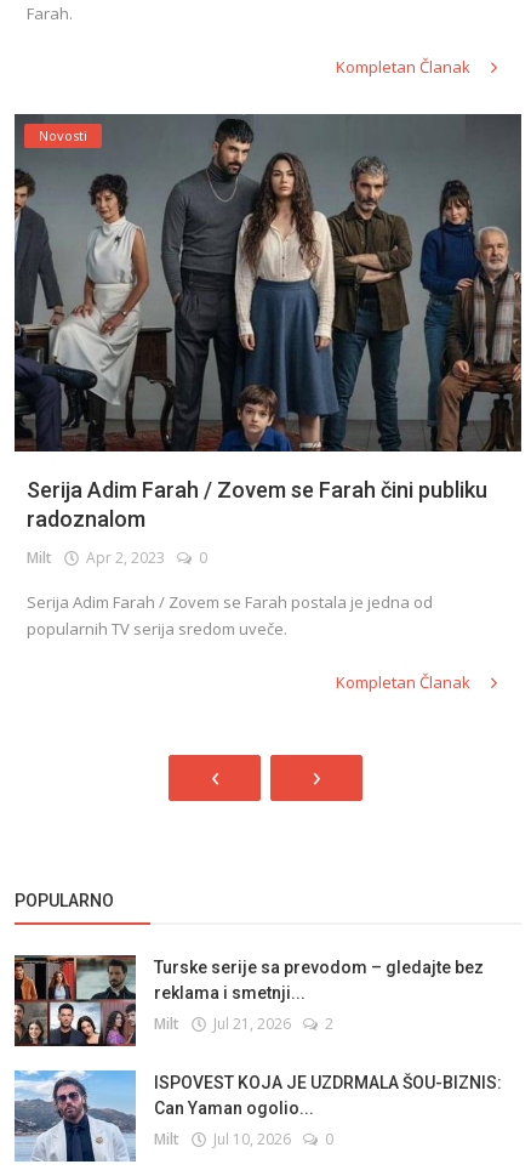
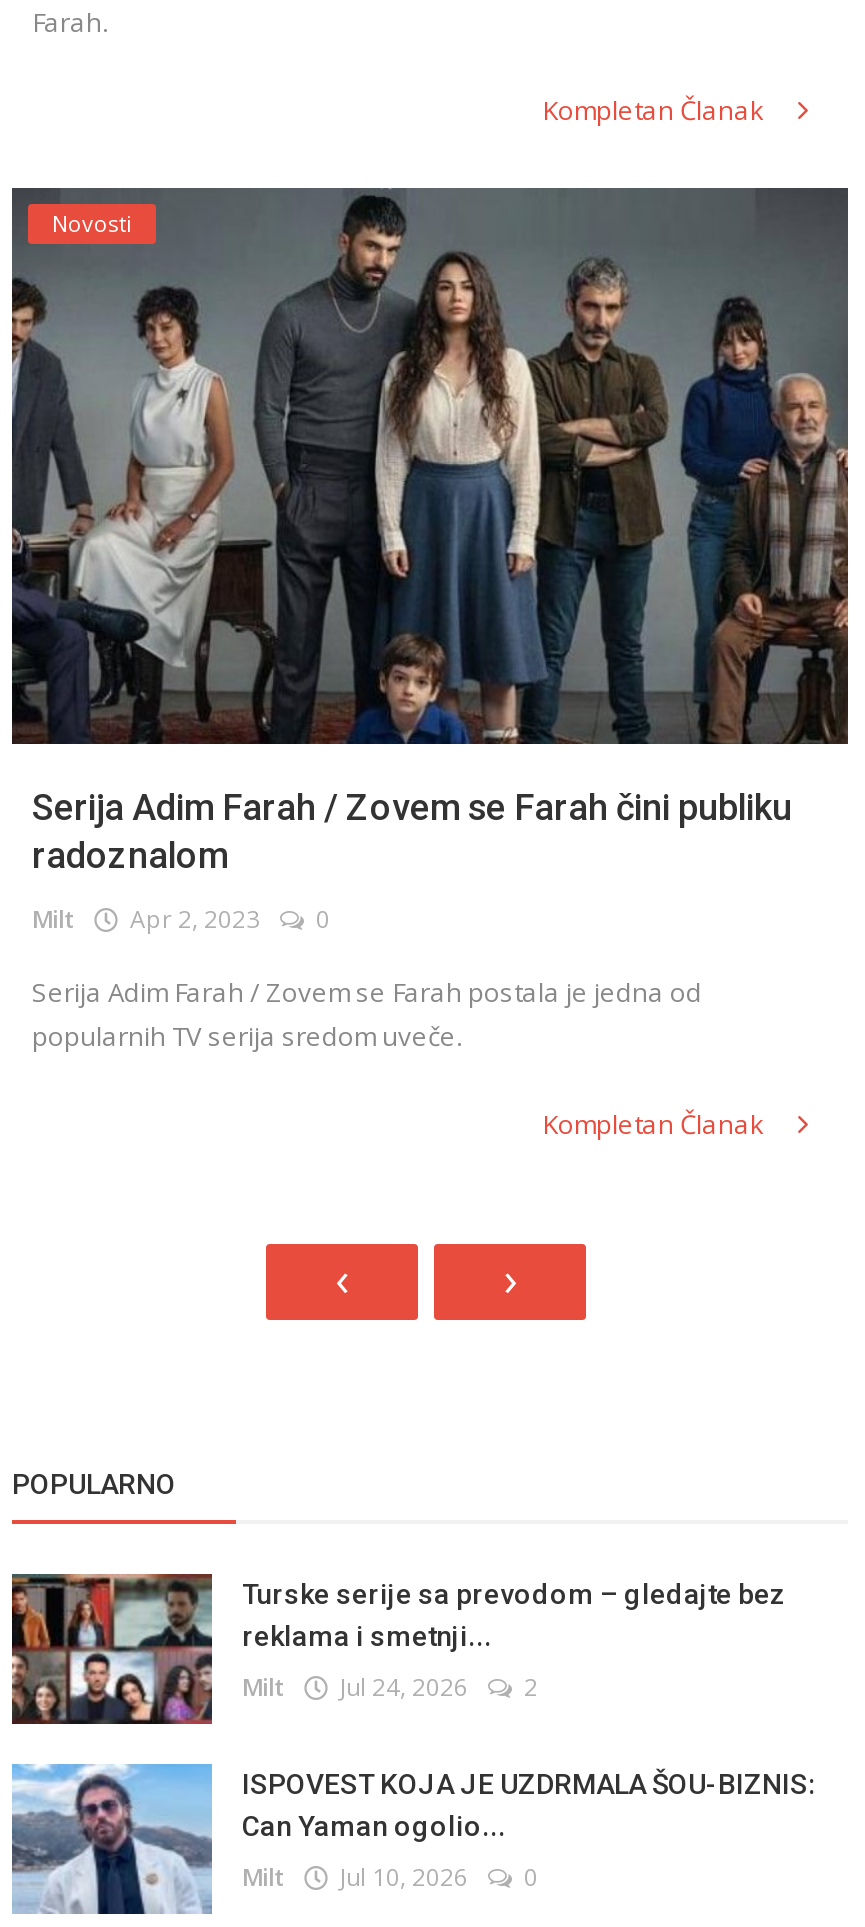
- Milt Jul 21, 2026 2
+ Milt Jul 24, 2026 2
